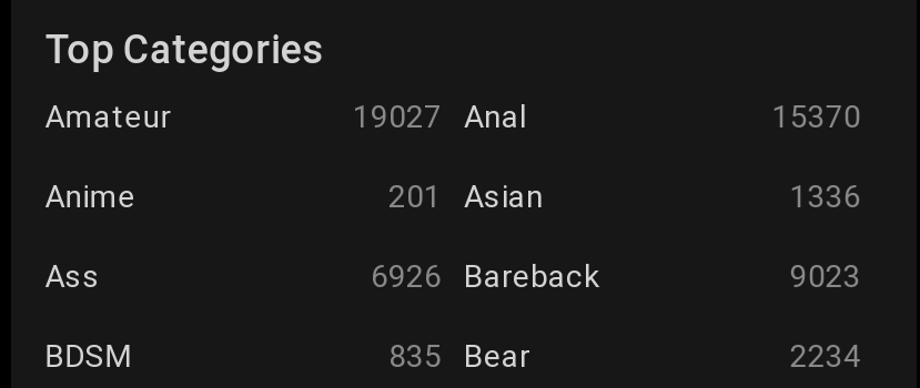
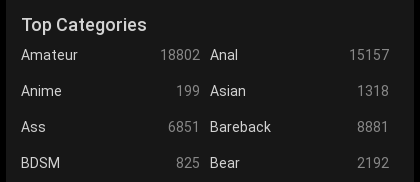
- 19027 Anal
+ 18802 Anal

- 15370
+ 15157

- 201 Asian
+ 199 Asian

- 1336
+ 1318

- 6926 Bareback
+ 6851 Bareback

- 9023
+ 8881

- 835 Bear
+ 825 Bear

- 2234
+ 2192
